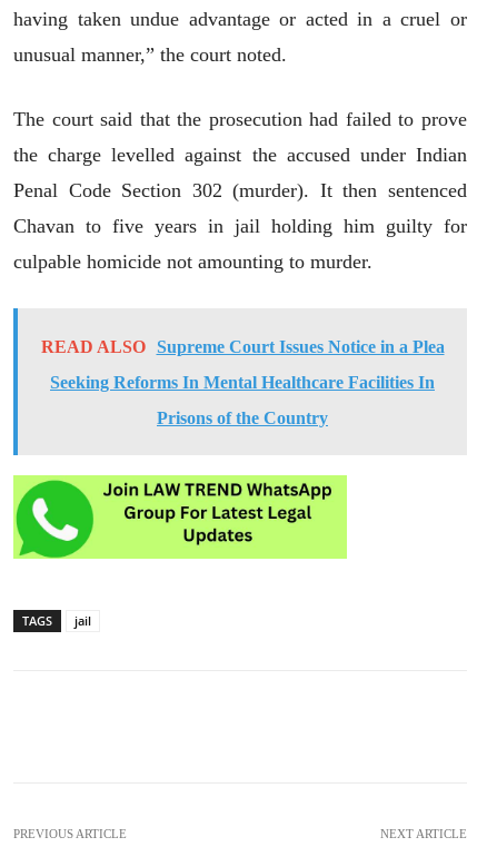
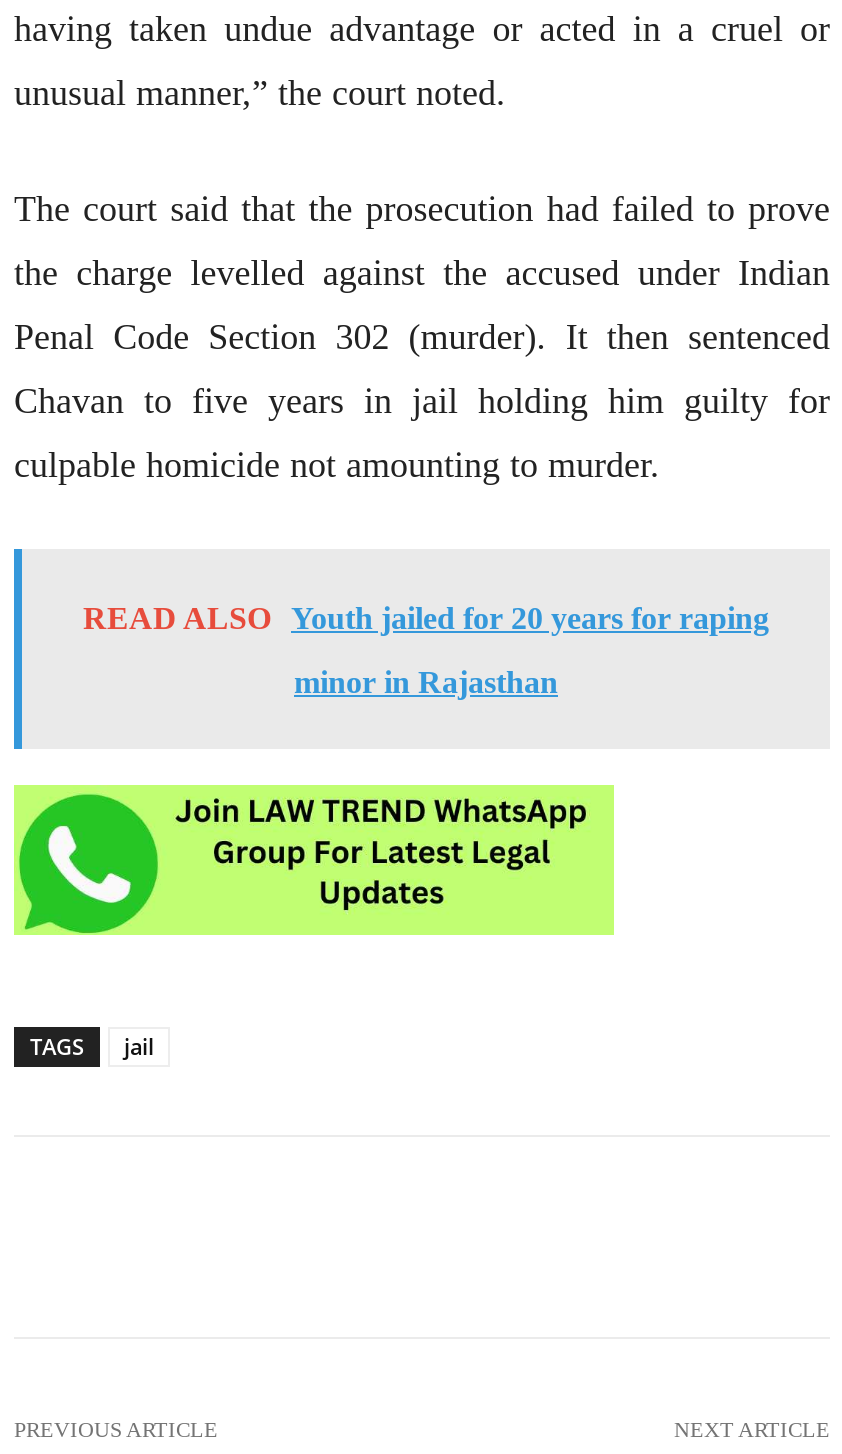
- READ ALSO Supreme Court Issues Notice in a Plea
- Seeking Reforms In Mental Healthcare Facilities In
- Prisons of the Country
+ READ ALSO Youth jailed for 20 years for raping
+ minor in Rajasthan
